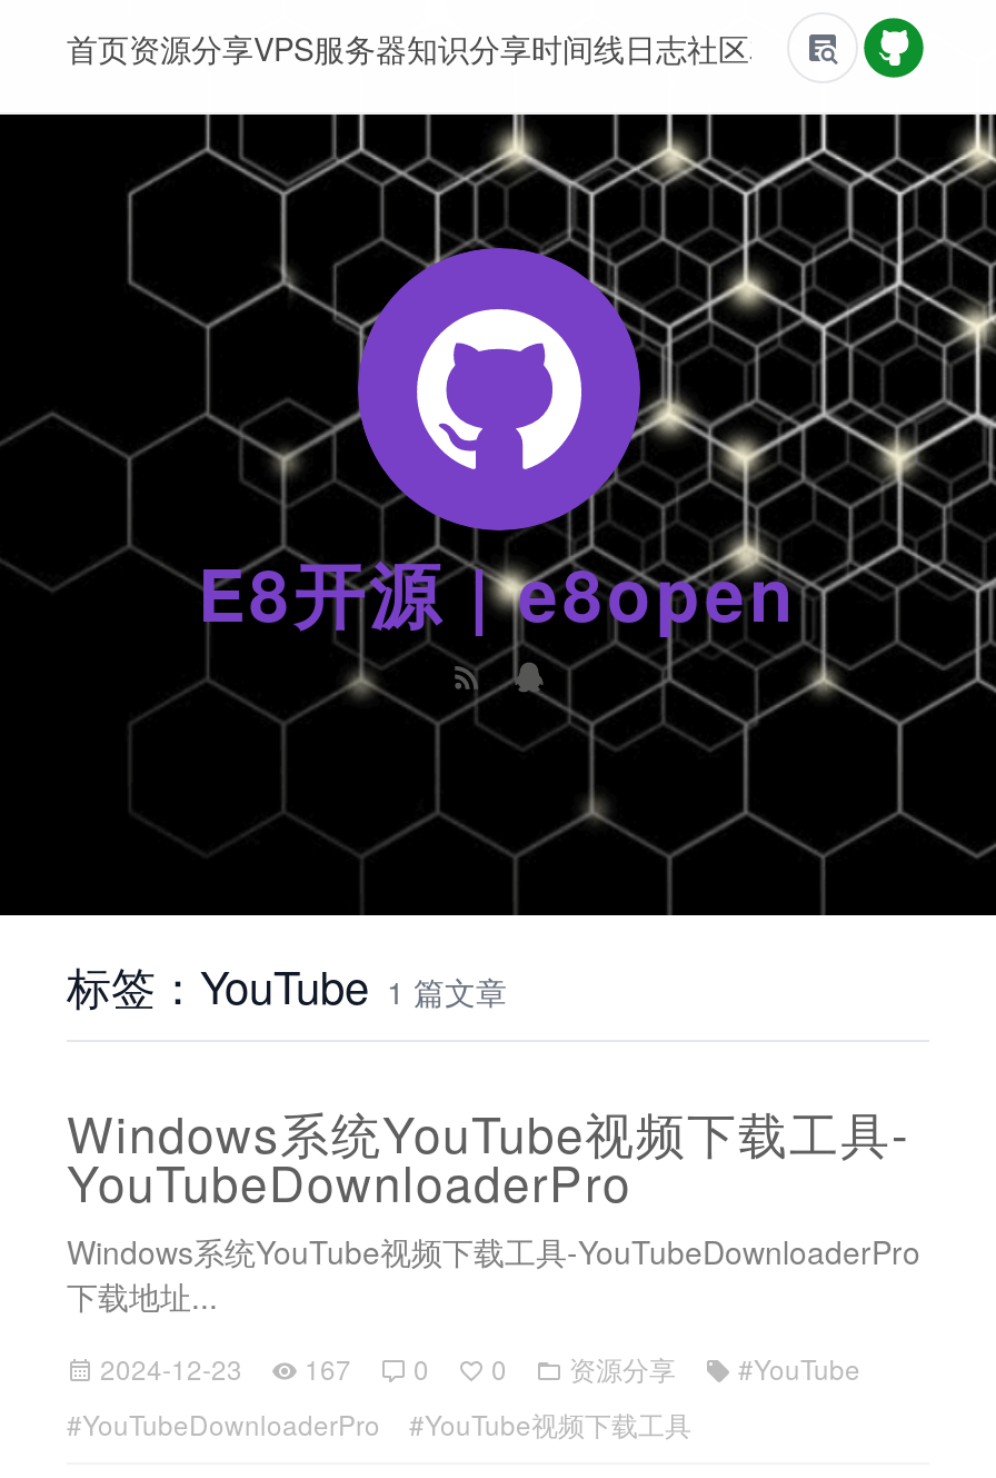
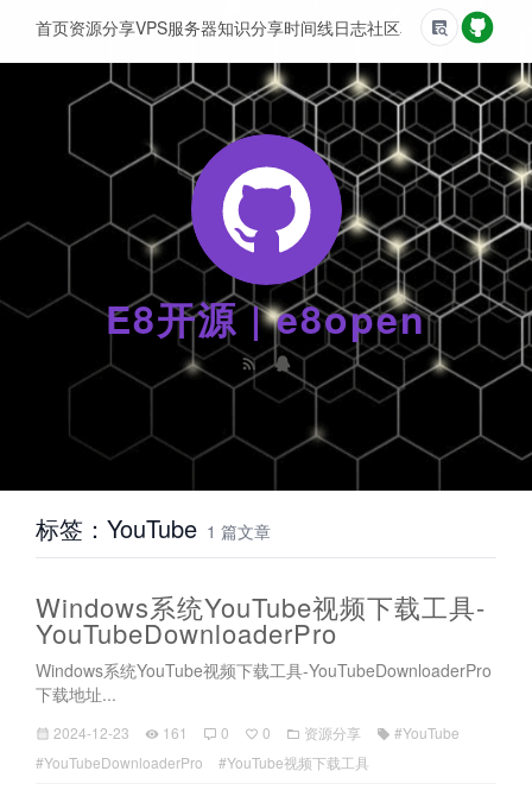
- 2024-12-23 167 0 0 资源分享 #YouTube
+ 2024-12-23 161 0 0 资源分享 #YouTube
